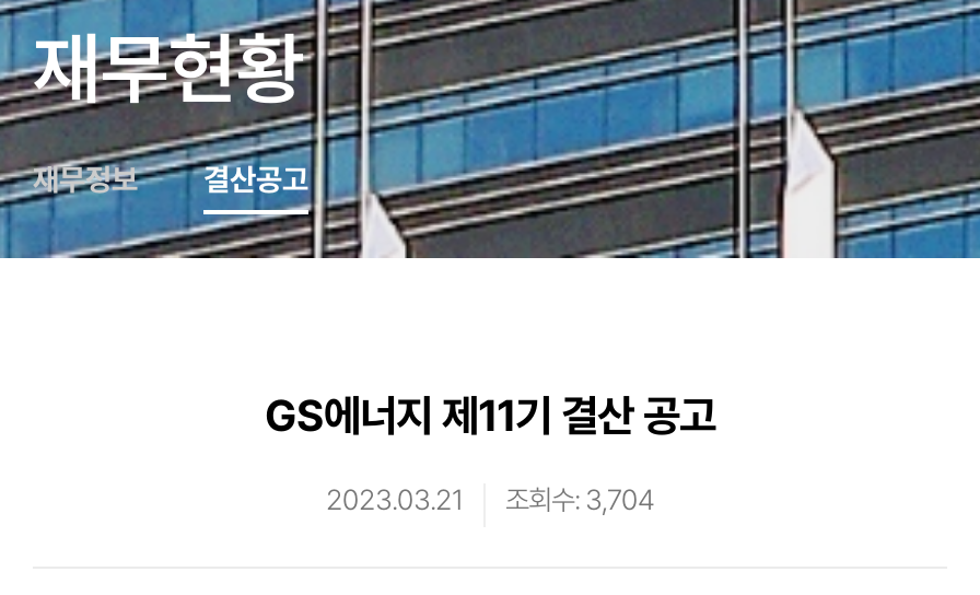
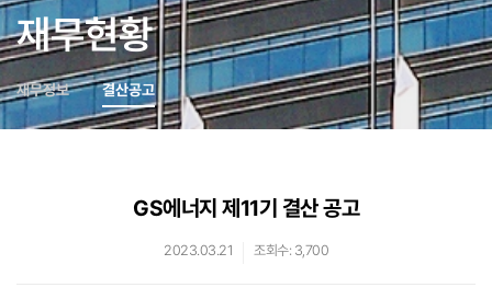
- 2023.03.21 조회수: 3,704
+ 2023.03.21 조회수: 3,700
